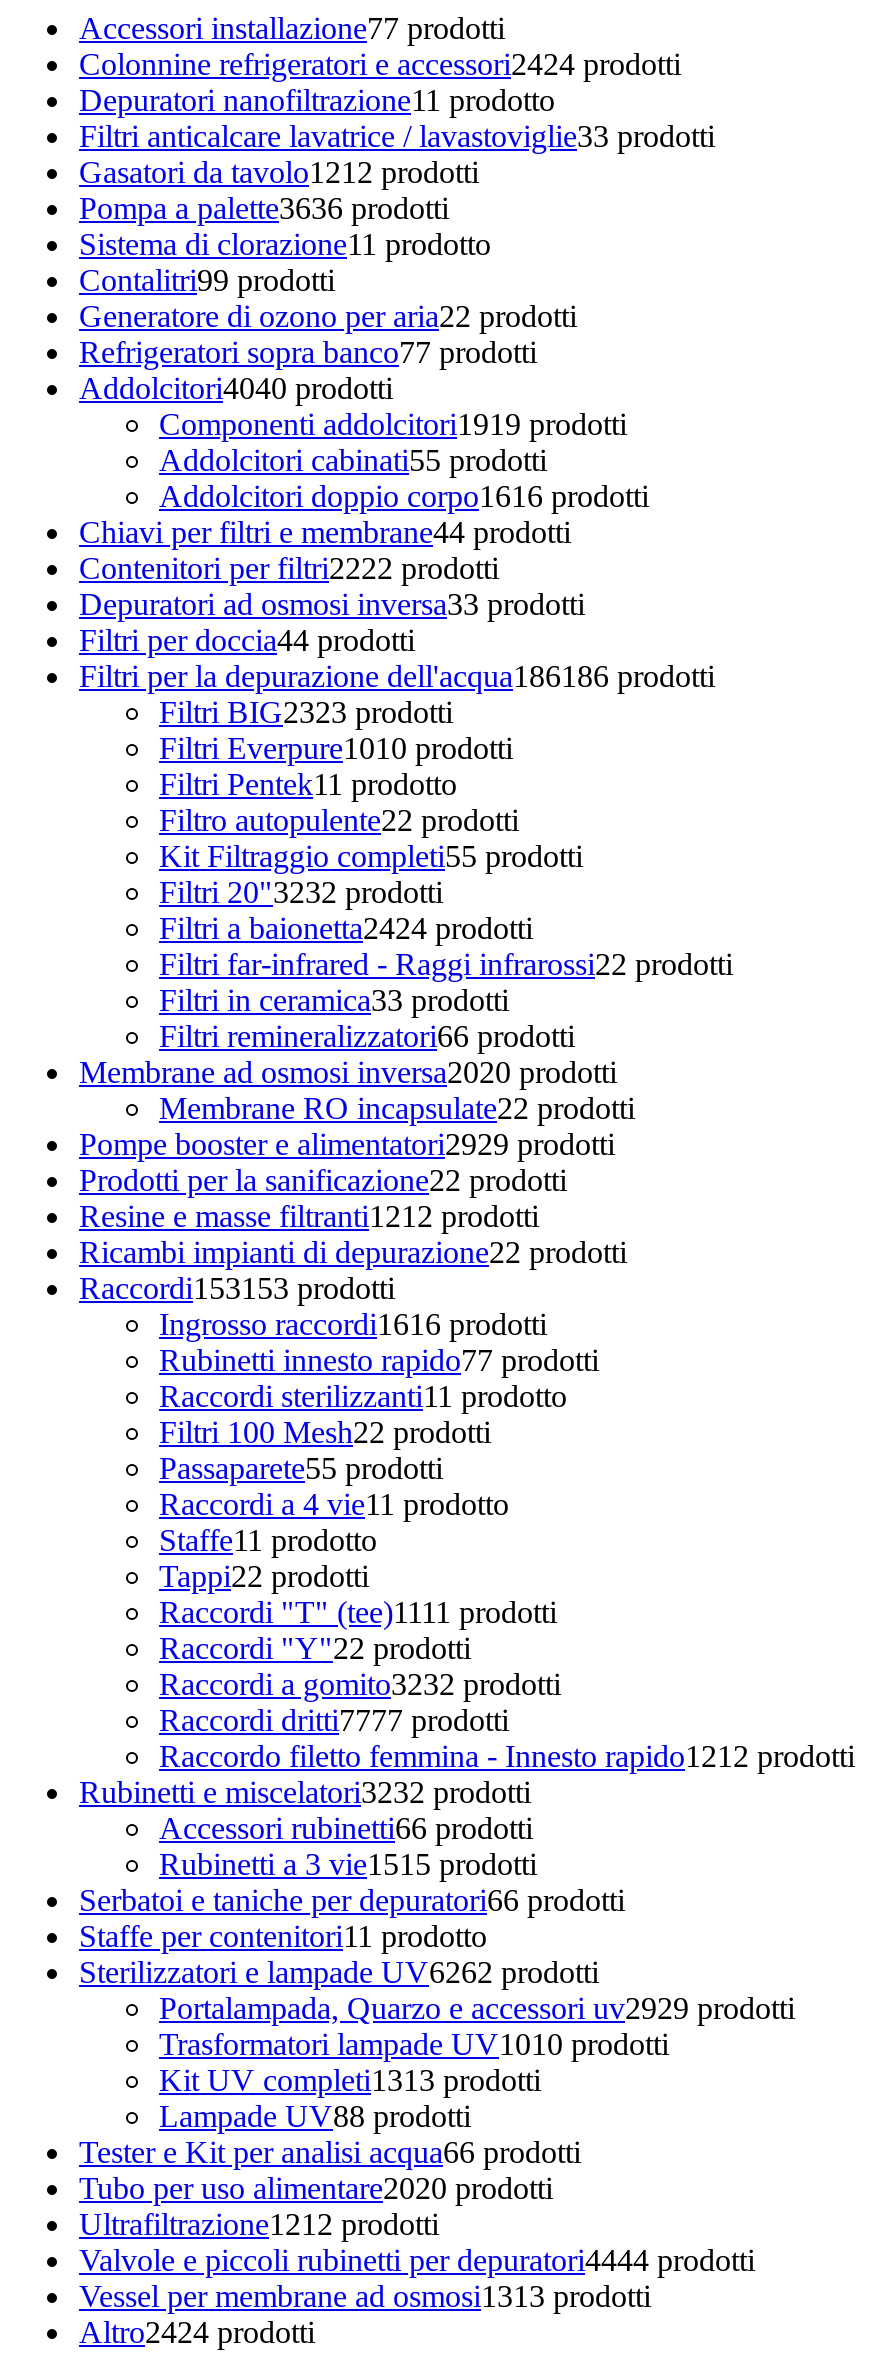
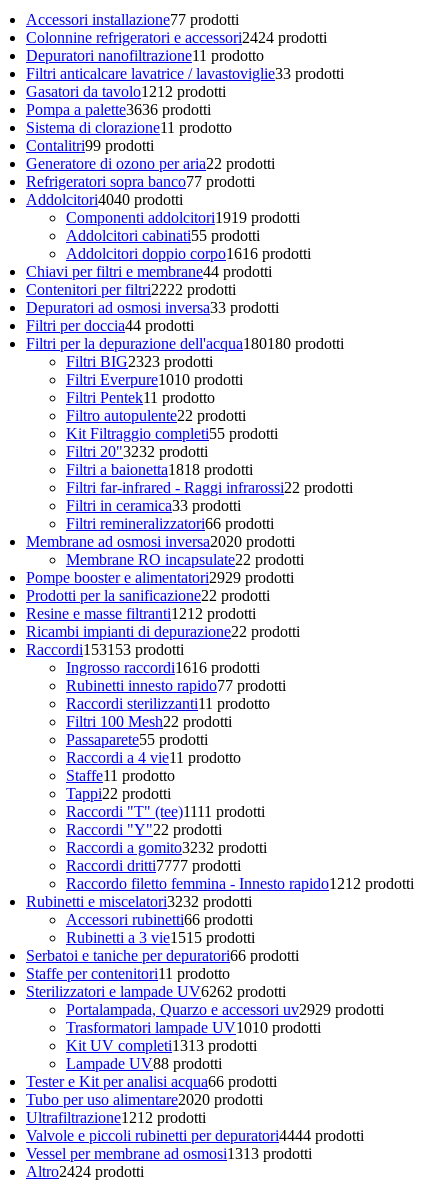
- Filtri per la depurazione dell'acqua186186 prodotti
+ Filtri per la depurazione dell'acqua180180 prodotti

- Filtri a baionetta2424 prodotti
+ Filtri a baionetta1818 prodotti
